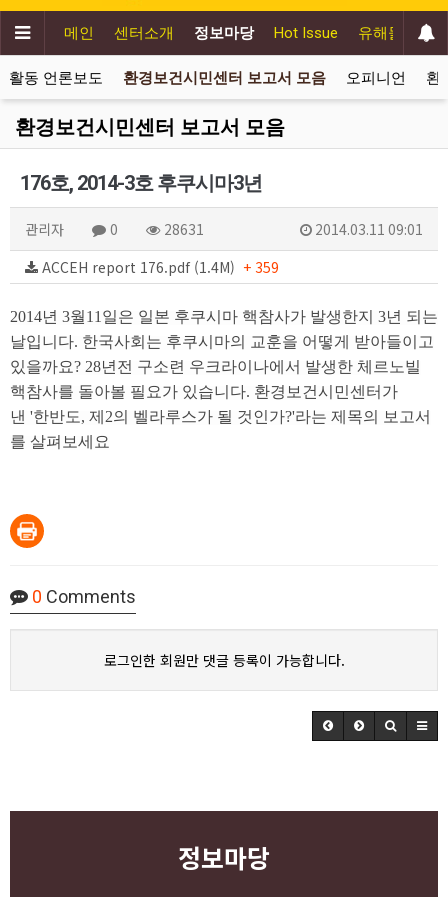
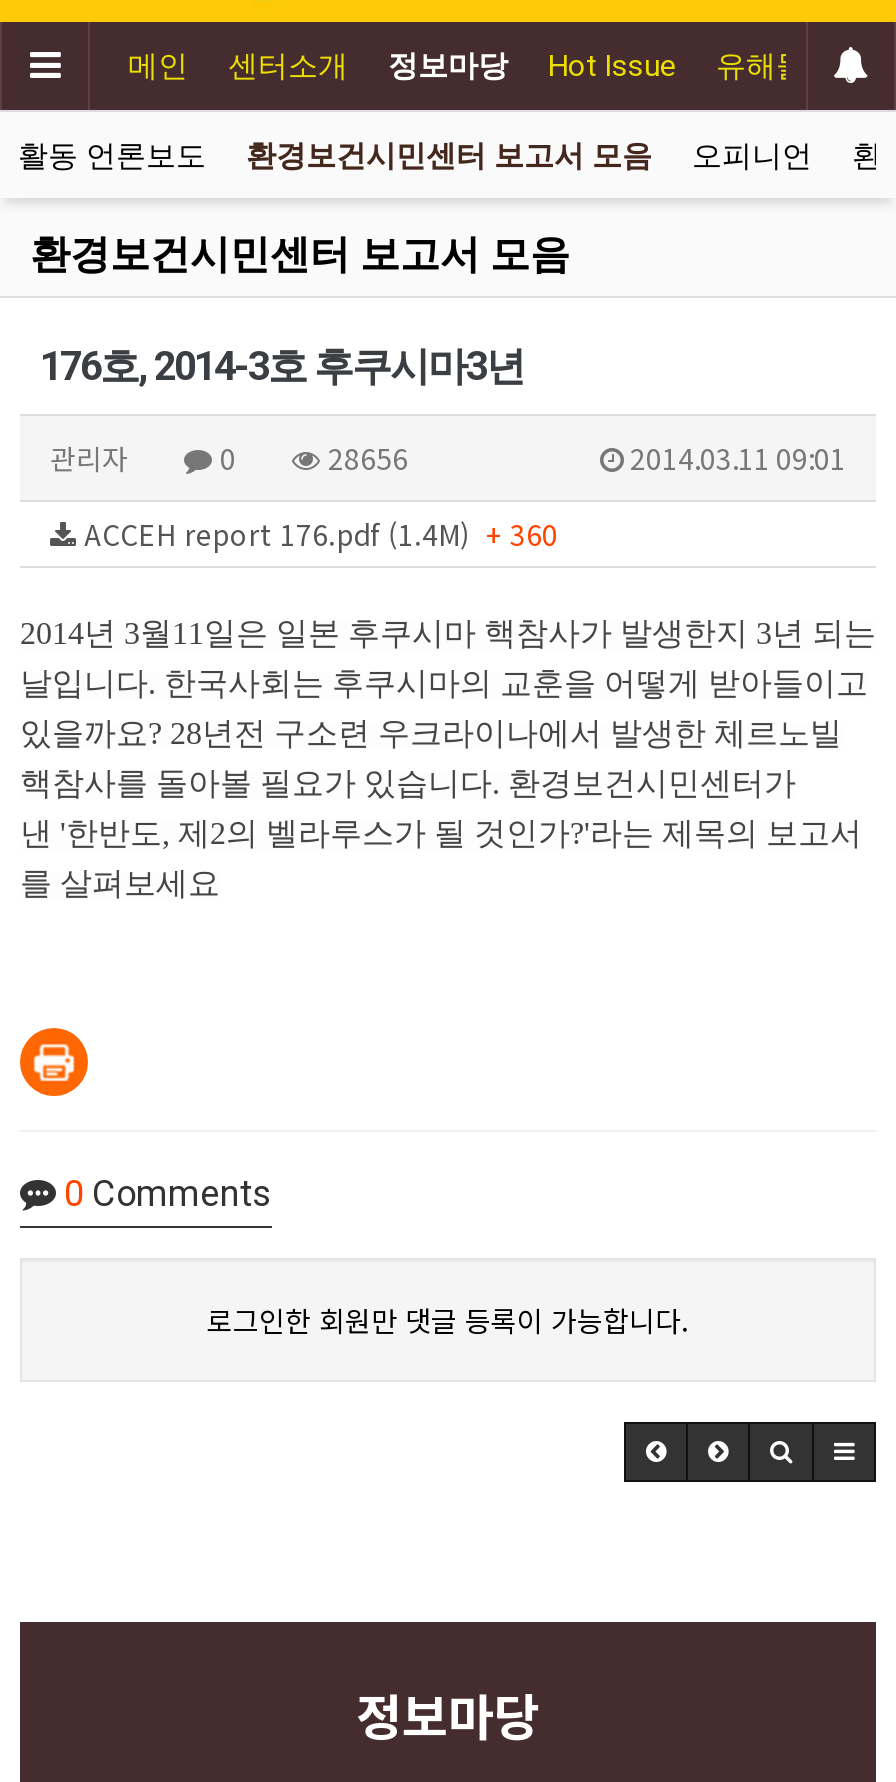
- 0 28631
+ 0 28656

- ACCEH report 176.pdf (1.4M) + 359
+ ACCEH report 176.pdf (1.4M) + 360
